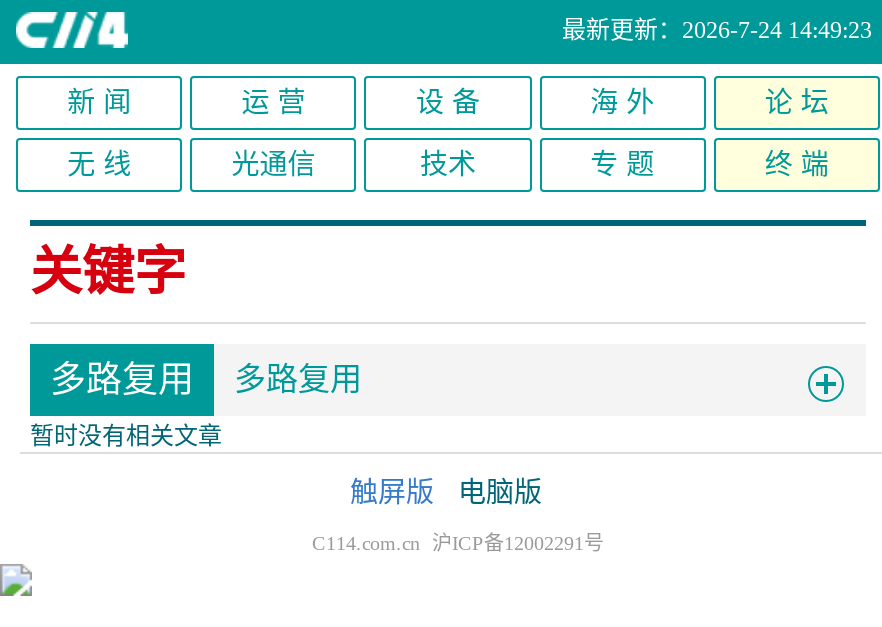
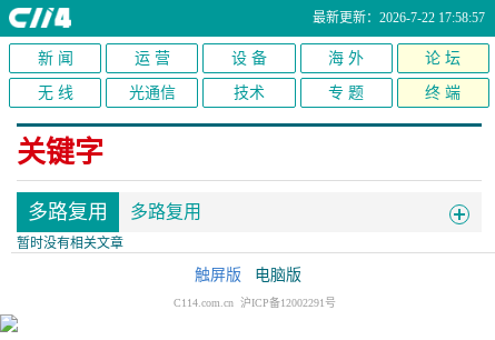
- 最新更新：2026-7-24 14:49:23
+ 最新更新：2026-7-22 17:58:57
